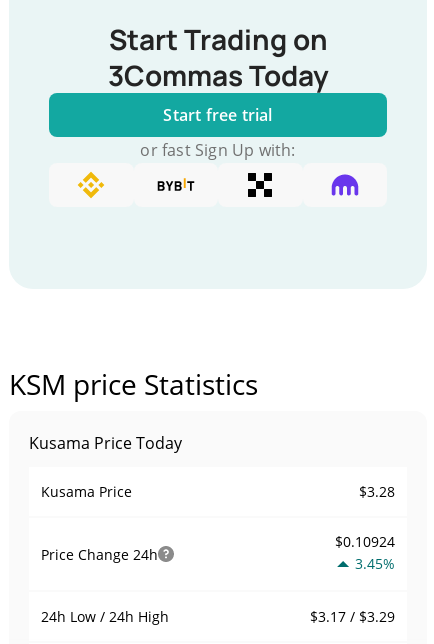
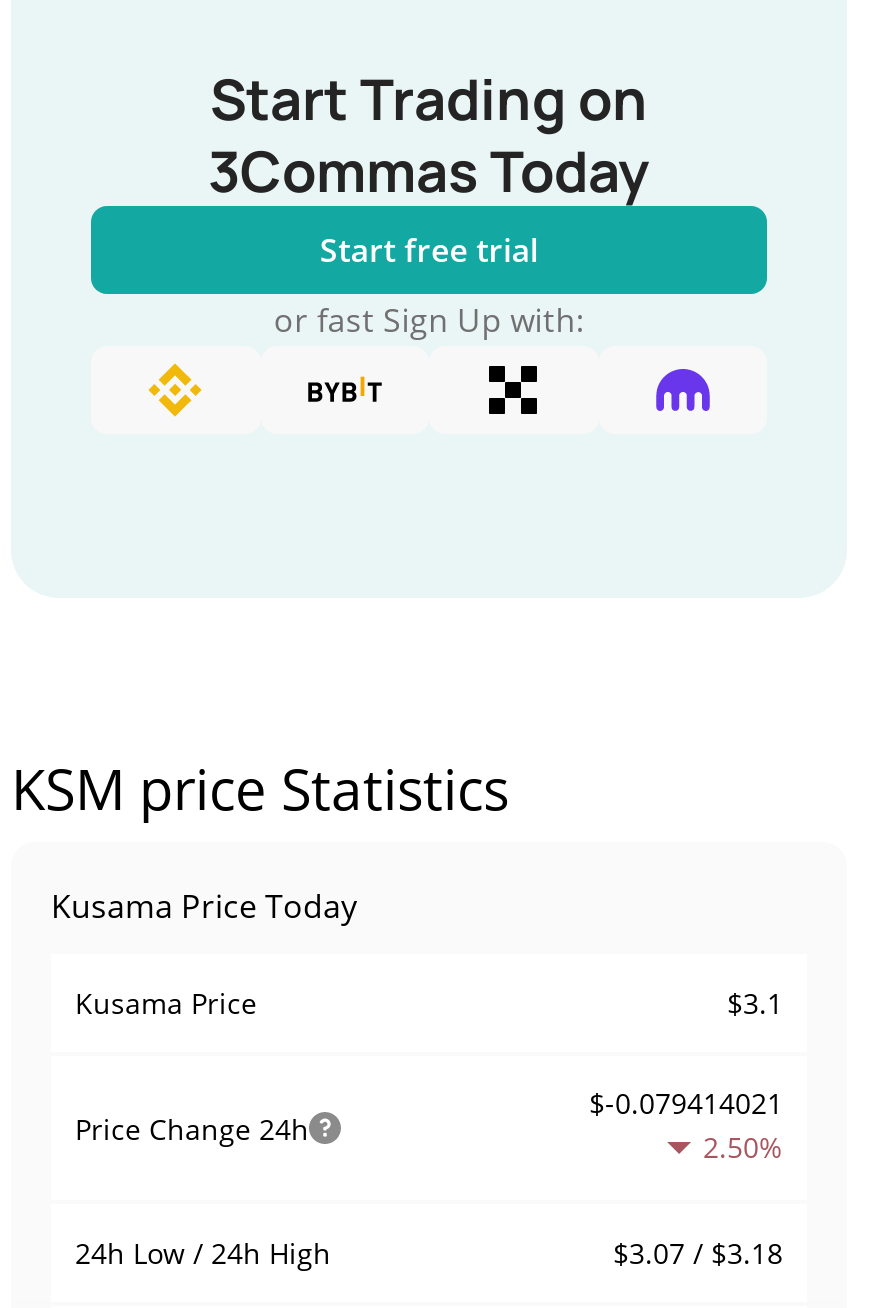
- $3.28
+ $3.1

- $0.10924
+ $-0.079414021

- 3.45%
+ 2.50%

- $3.17 / $3.29
+ $3.07 / $3.18
